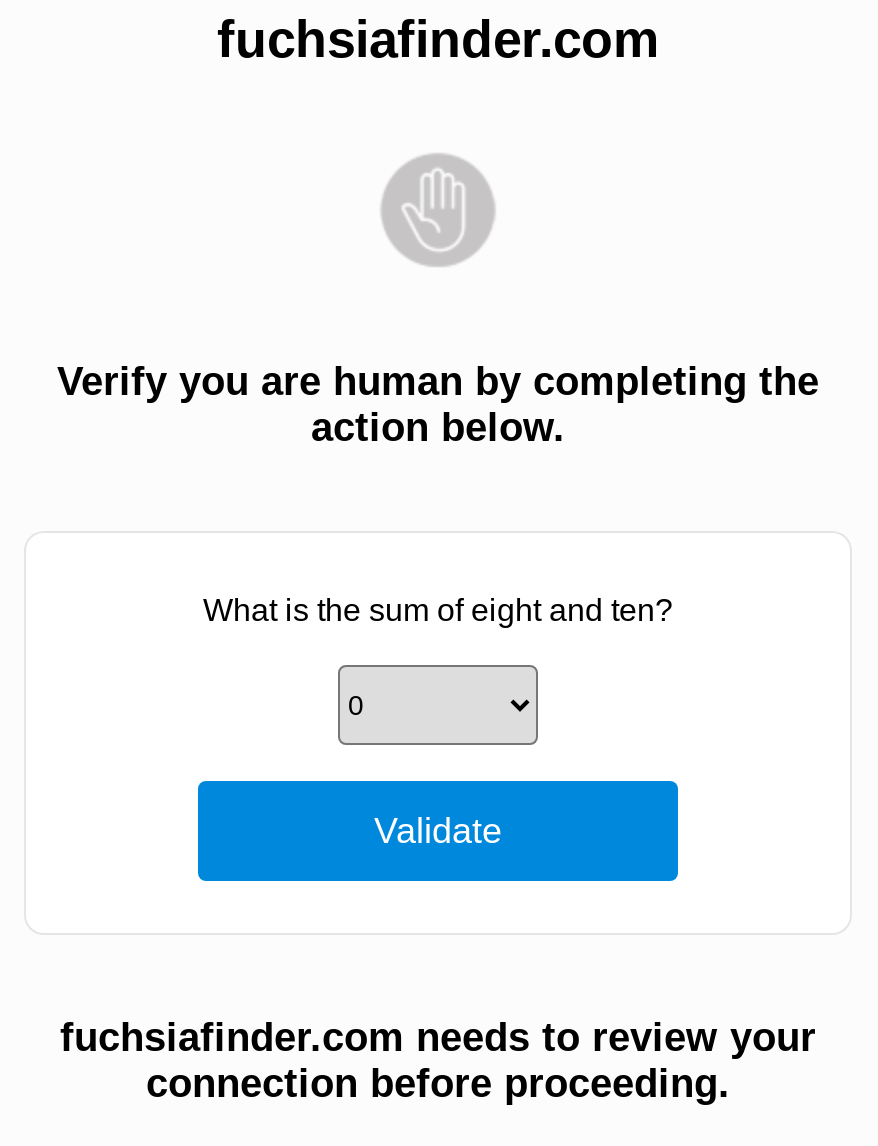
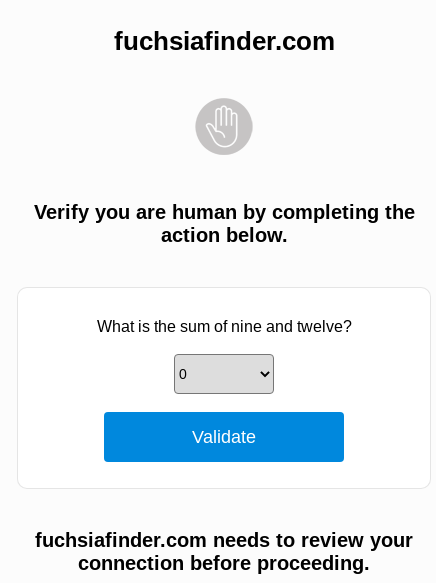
- What is the sum of eight and ten?
+ What is the sum of nine and twelve?
